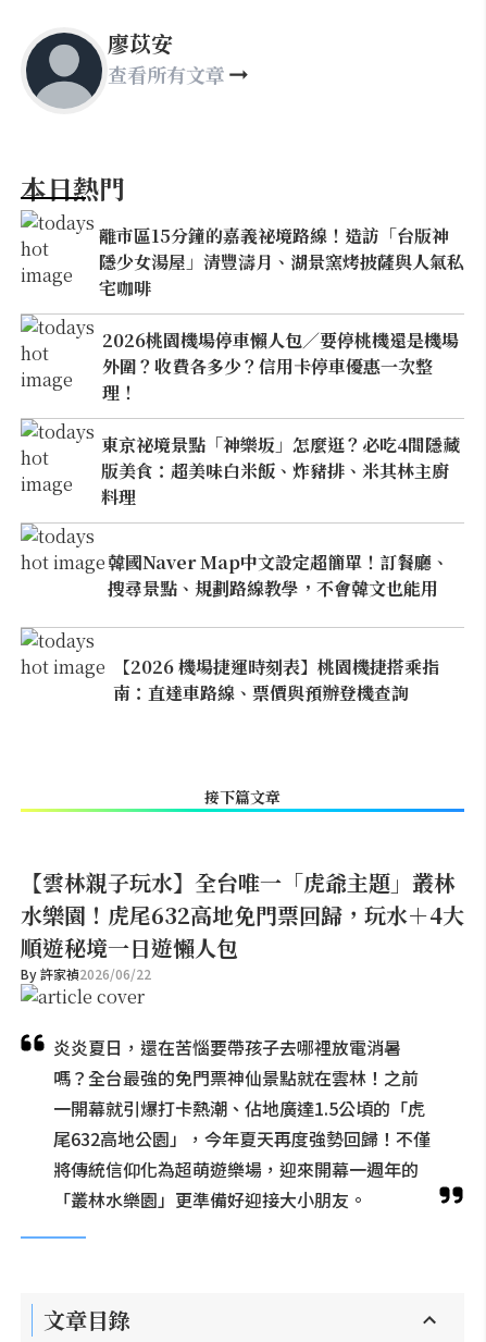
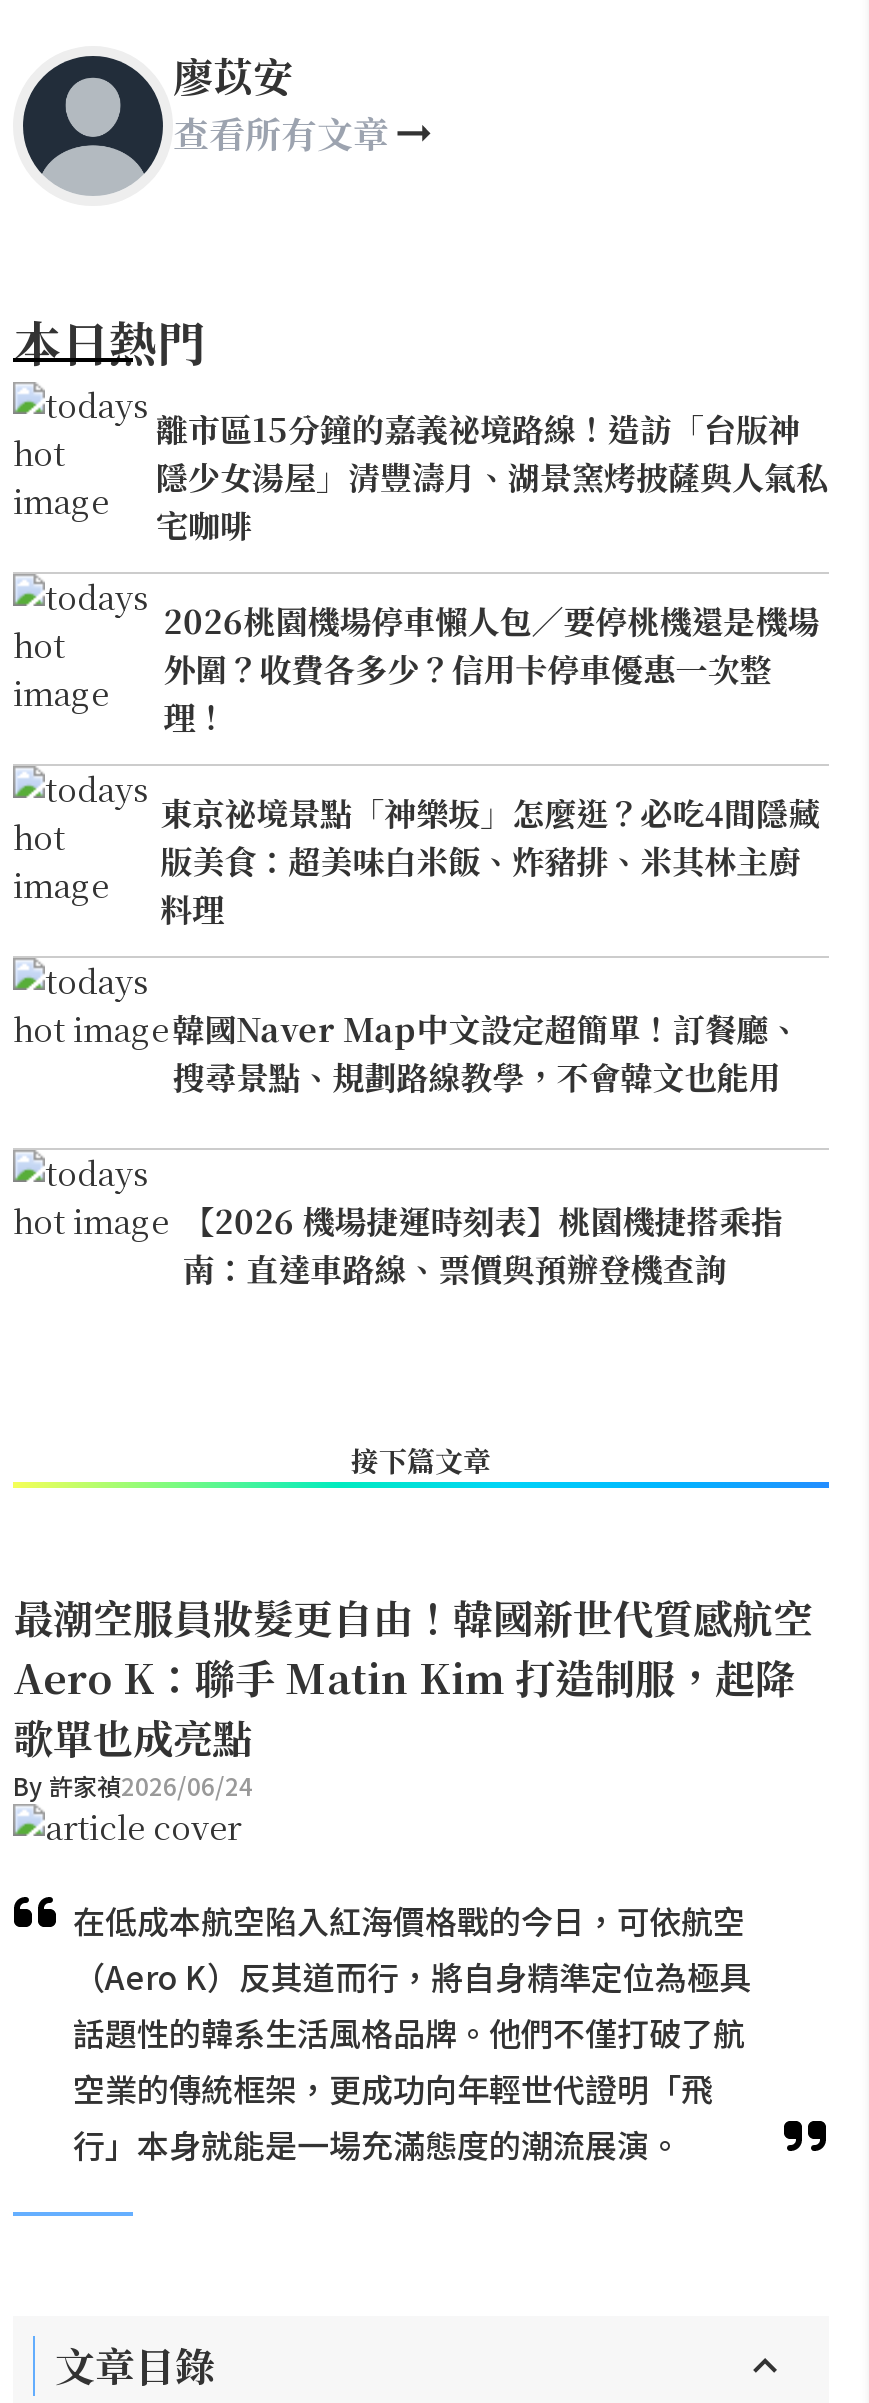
- 【雲林親子玩水】全台唯一「虎爺主題」叢林
- 水樂園！虎尾632高地免門票回歸，玩水＋4大
- 順遊秘境一日遊懶人包
- By 許家禎2026/06/22
+ 最潮空服員妝髮更自由！韓國新世代質感航空
+ Aero K：聯手 Matin Kim 打造制服，起降
+ 歌單也成亮點
+ By 許家禎2026/06/24

- 炎炎夏日，還在苦惱要帶孩子去哪裡放電消暑
- 嗎？全台最強的免門票神仙景點就在雲林！之前
- 一開幕就引爆打卡熱潮、佔地廣達1.5公頃的「虎
- 尾632高地公園」，今年夏天再度強勢回歸！不僅
- 將傳統信仰化為超萌遊樂場，迎來開幕一週年的
- 「叢林水樂園」更準備好迎接大小朋友。
+ 在低成本航空陷入紅海價格戰的今日，可依航空
+ （Aero K）反其道而行，將自身精準定位為極具
+ 話題性的韓系生活風格品牌。他們不僅打破了航
+ 空業的傳統框架，更成功向年輕世代證明「飛
+ 行」本身就能是一場充滿態度的潮流展演。
